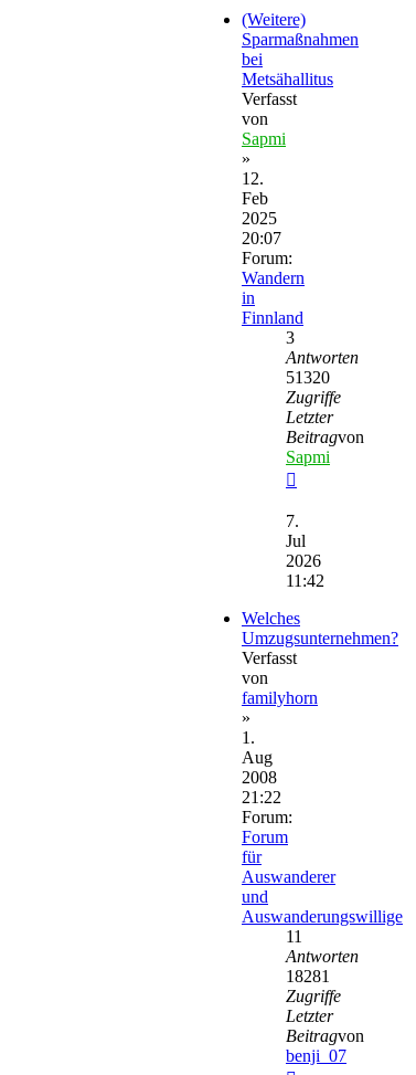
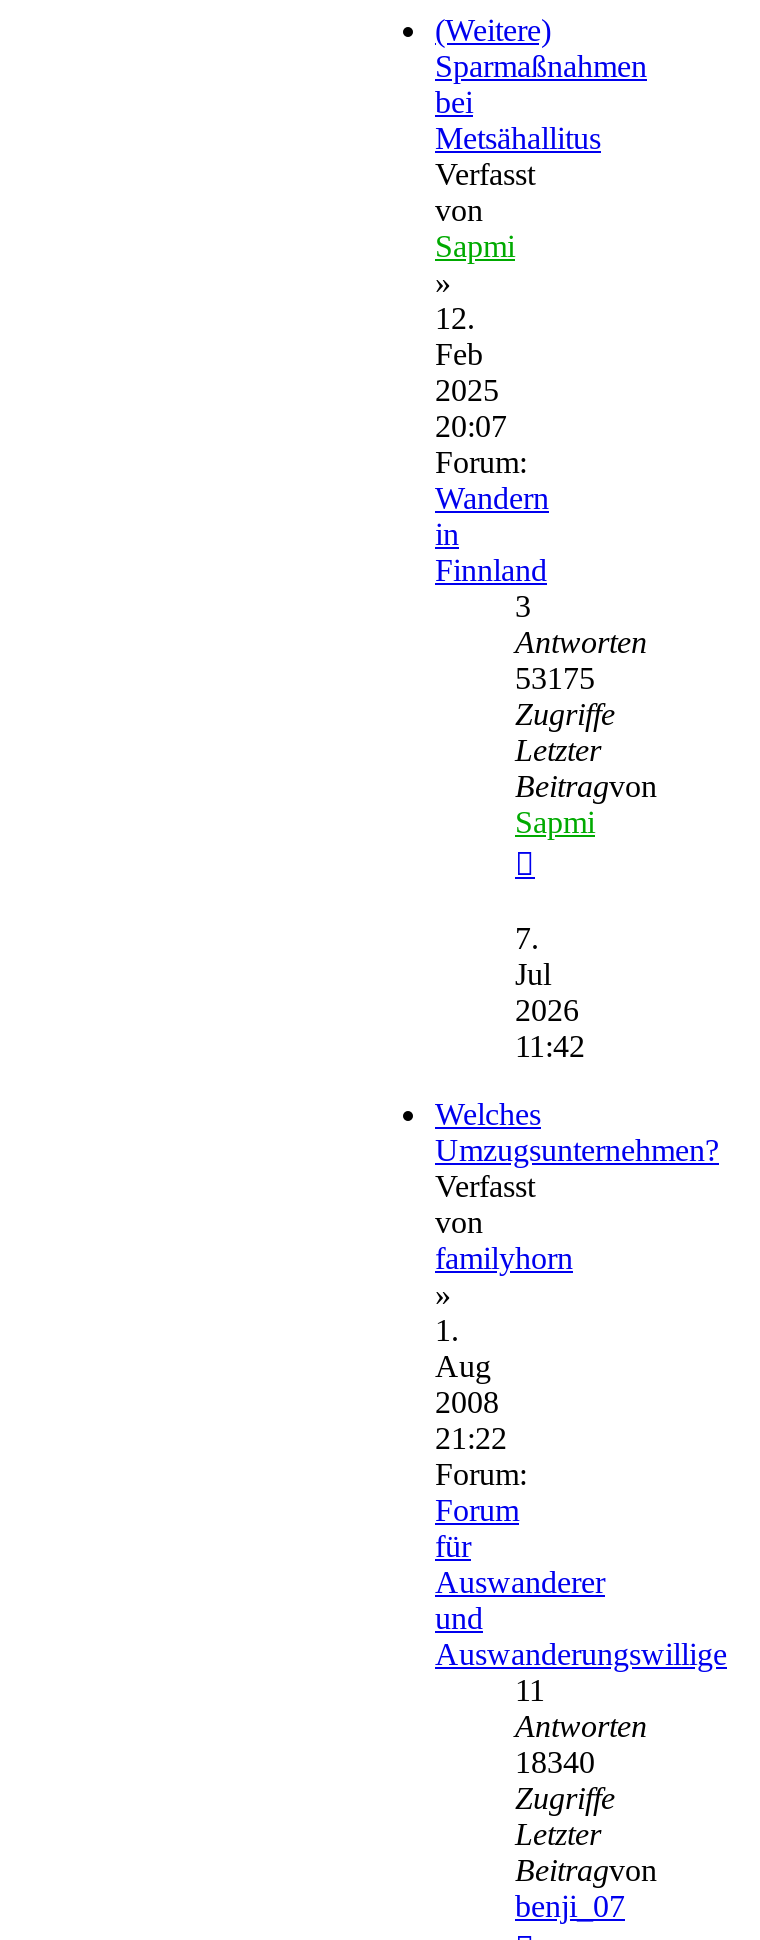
- 51320
+ 53175

- 18281
+ 18340
